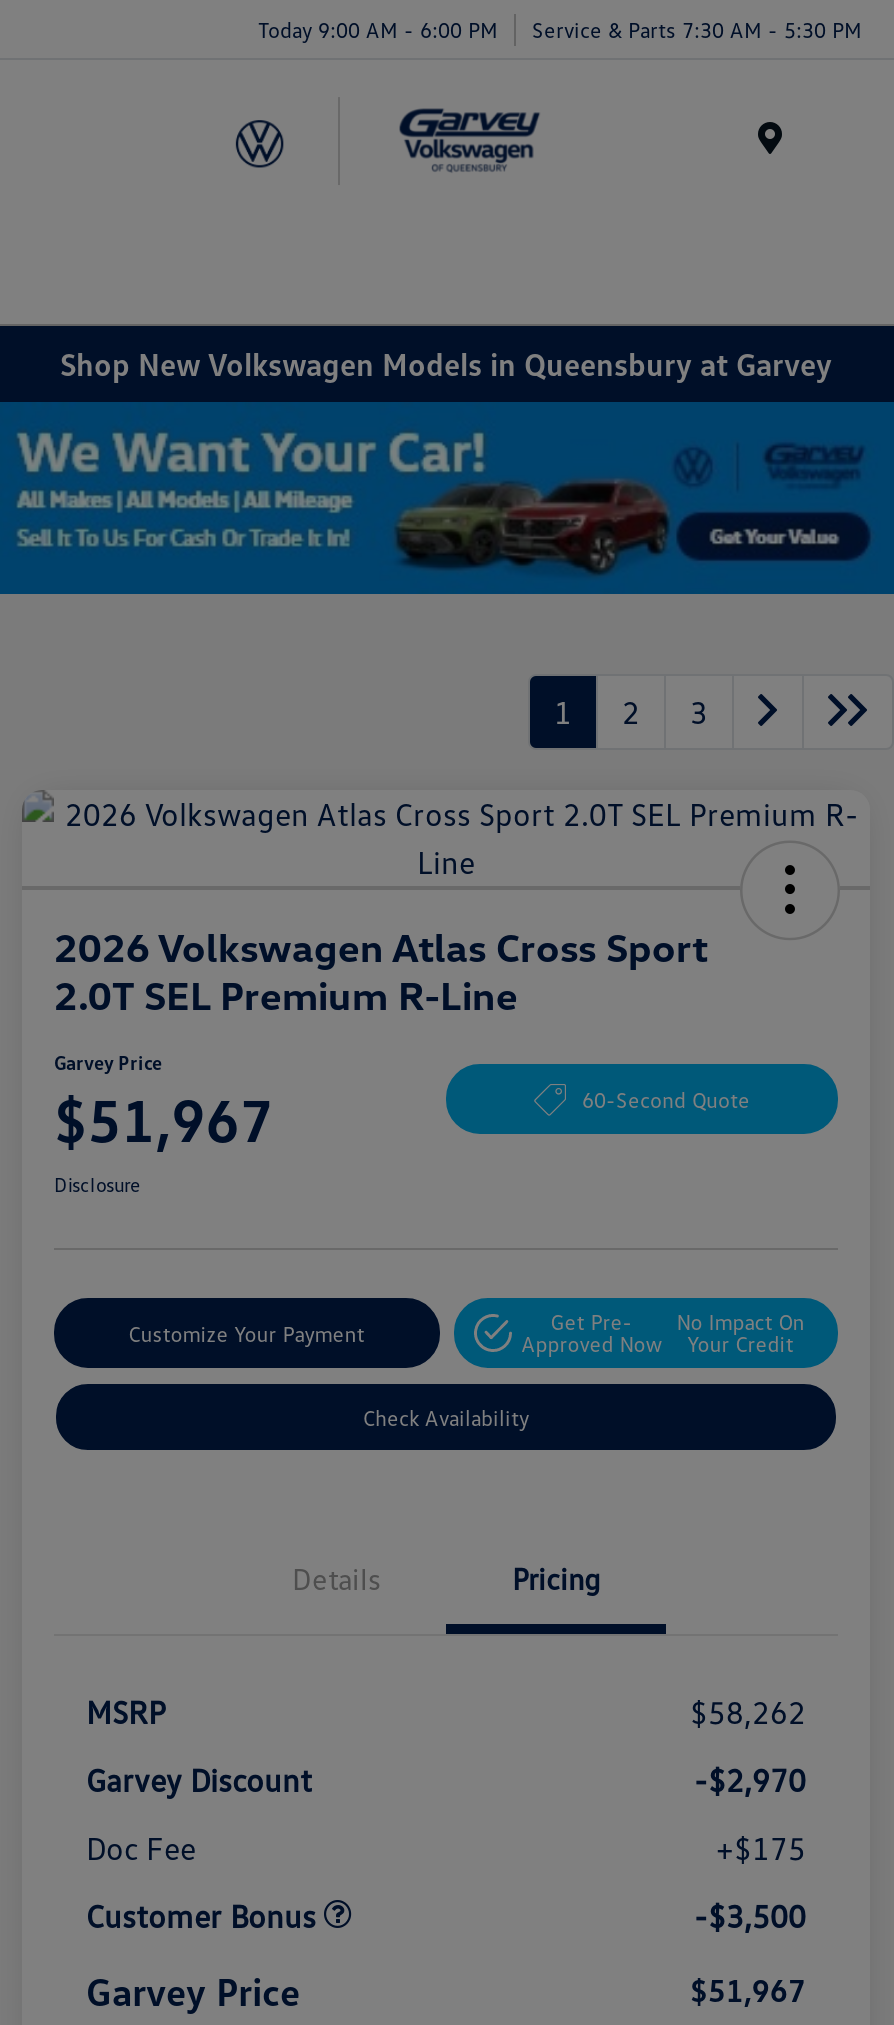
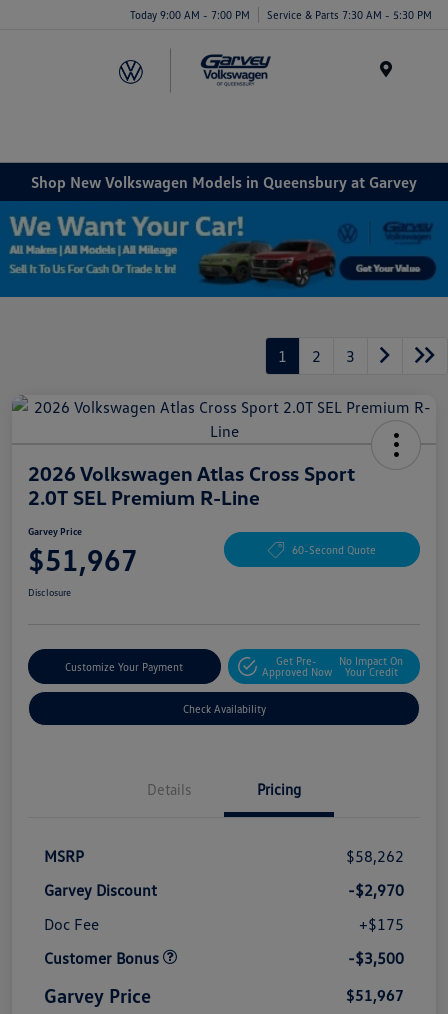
- Today 9:00 AM - 6:00 PM Service & Parts 7:30 AM - 5:30 PM
+ Today 9:00 AM - 7:00 PM Service & Parts 7:30 AM - 5:30 PM
